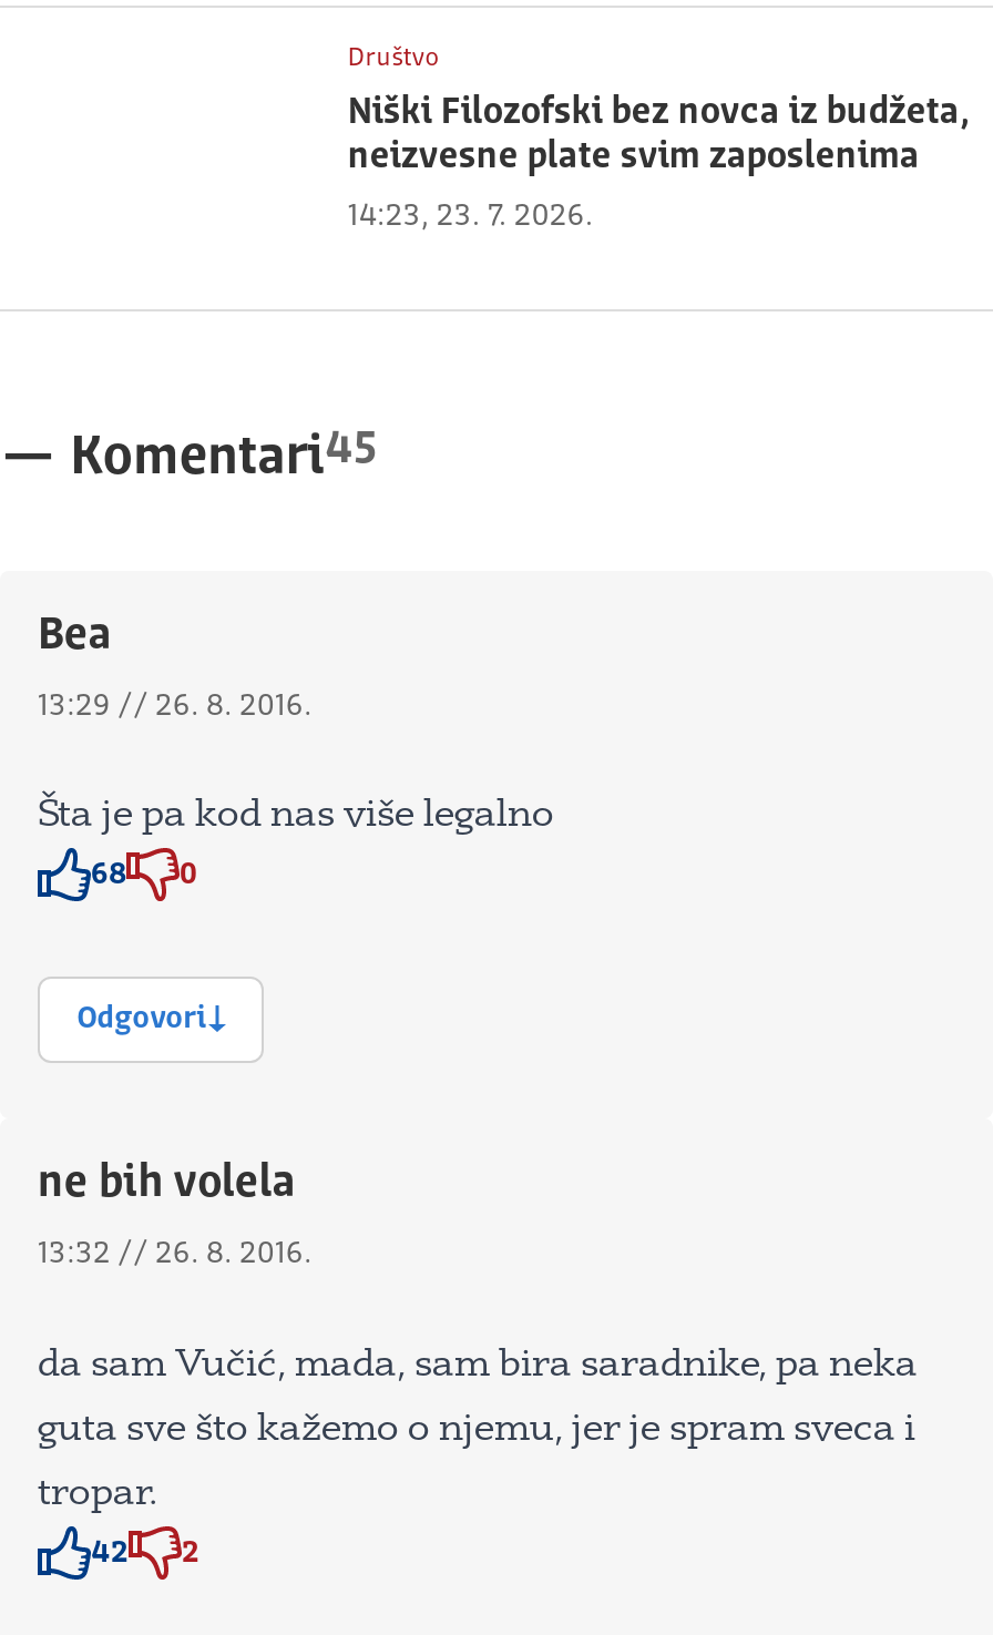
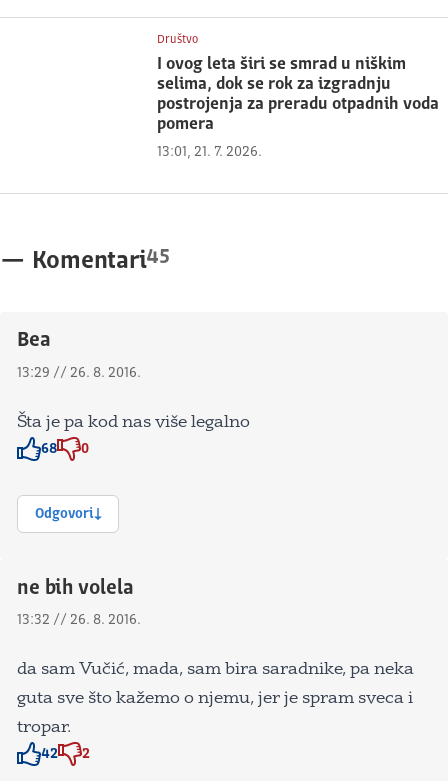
- Niški Filozofski bez novca iz budžeta,
- neizvesne plate svim zaposlenima
+ I ovog leta širi se smrad u niškim
+ selima, dok se rok za izgradnju
+ postrojenja za preradu otpadnih voda
+ pomera

- 14:23, 23. 7. 2026.
+ 13:01, 21. 7. 2026.
